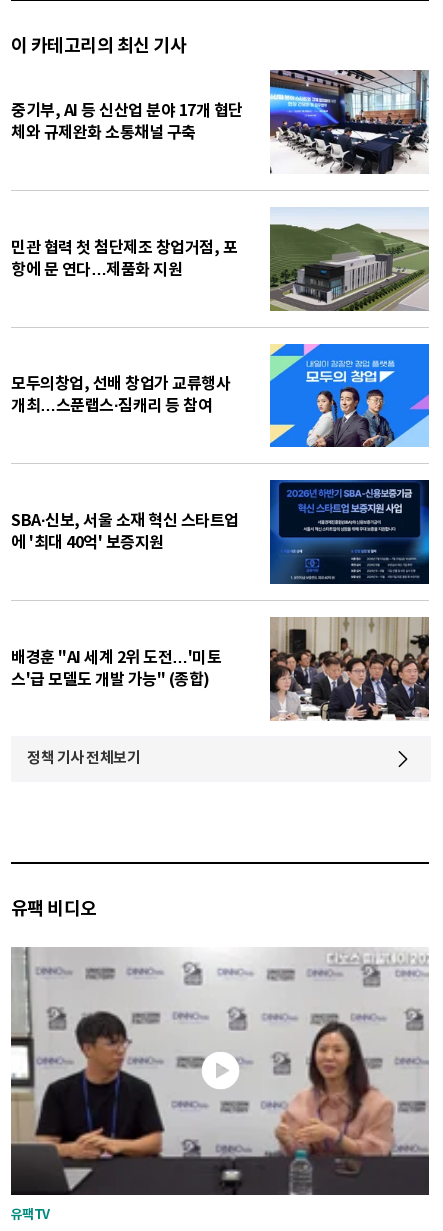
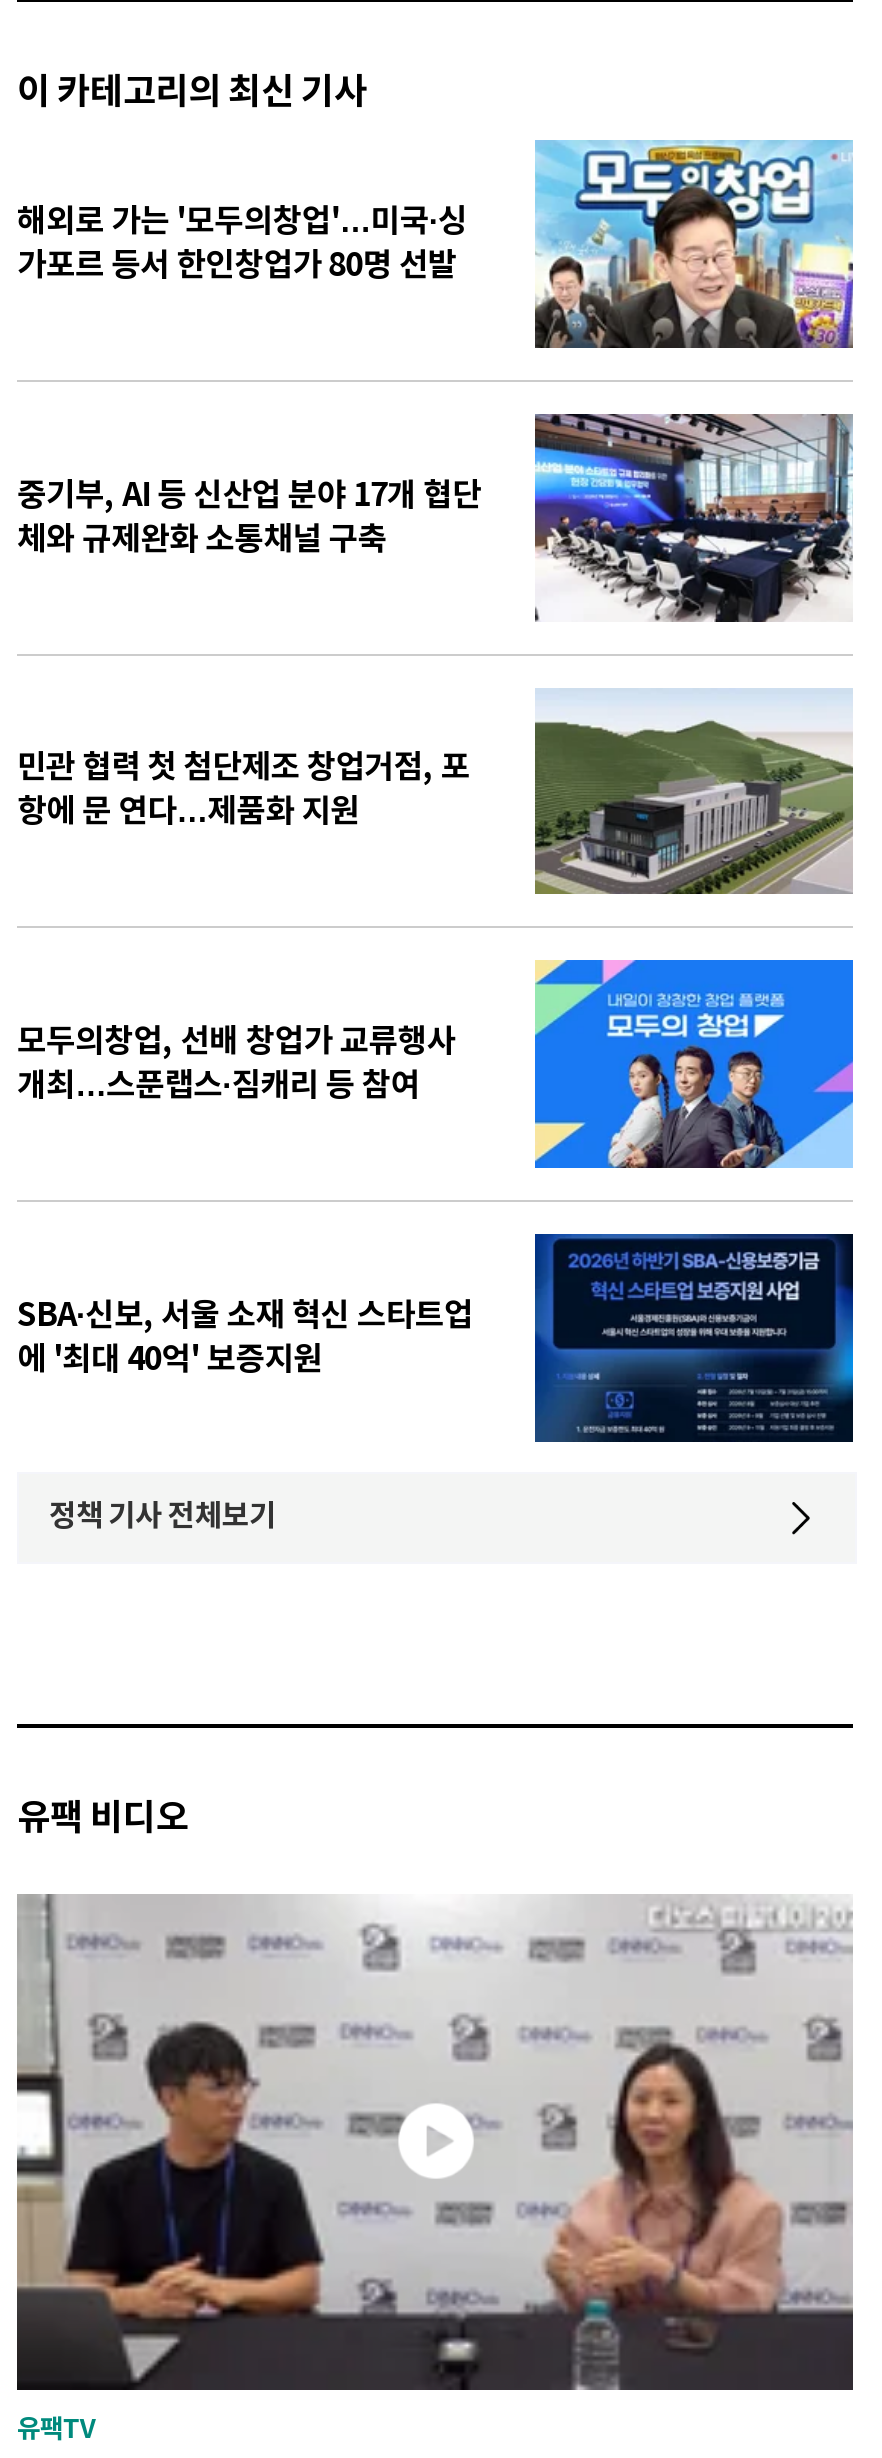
+ [image]
+ 해외로 가는 '모두의창업'…미국·싱
+ 가포르 등서 한인창업가 80명 선발

moved down: [image] | 중기부, AI 등 신산업 분야 17개 협단 | 체와 규제완화 소통채널 구축 | ... | SBA·신보, 서울 소재 혁신 스타트업 | 에 '최대 40억' 보증지원

- [image]

- 배경훈 "AI 세계 2위 도전…'미토
- 스'급 모델도 개발 가능" (종합)
